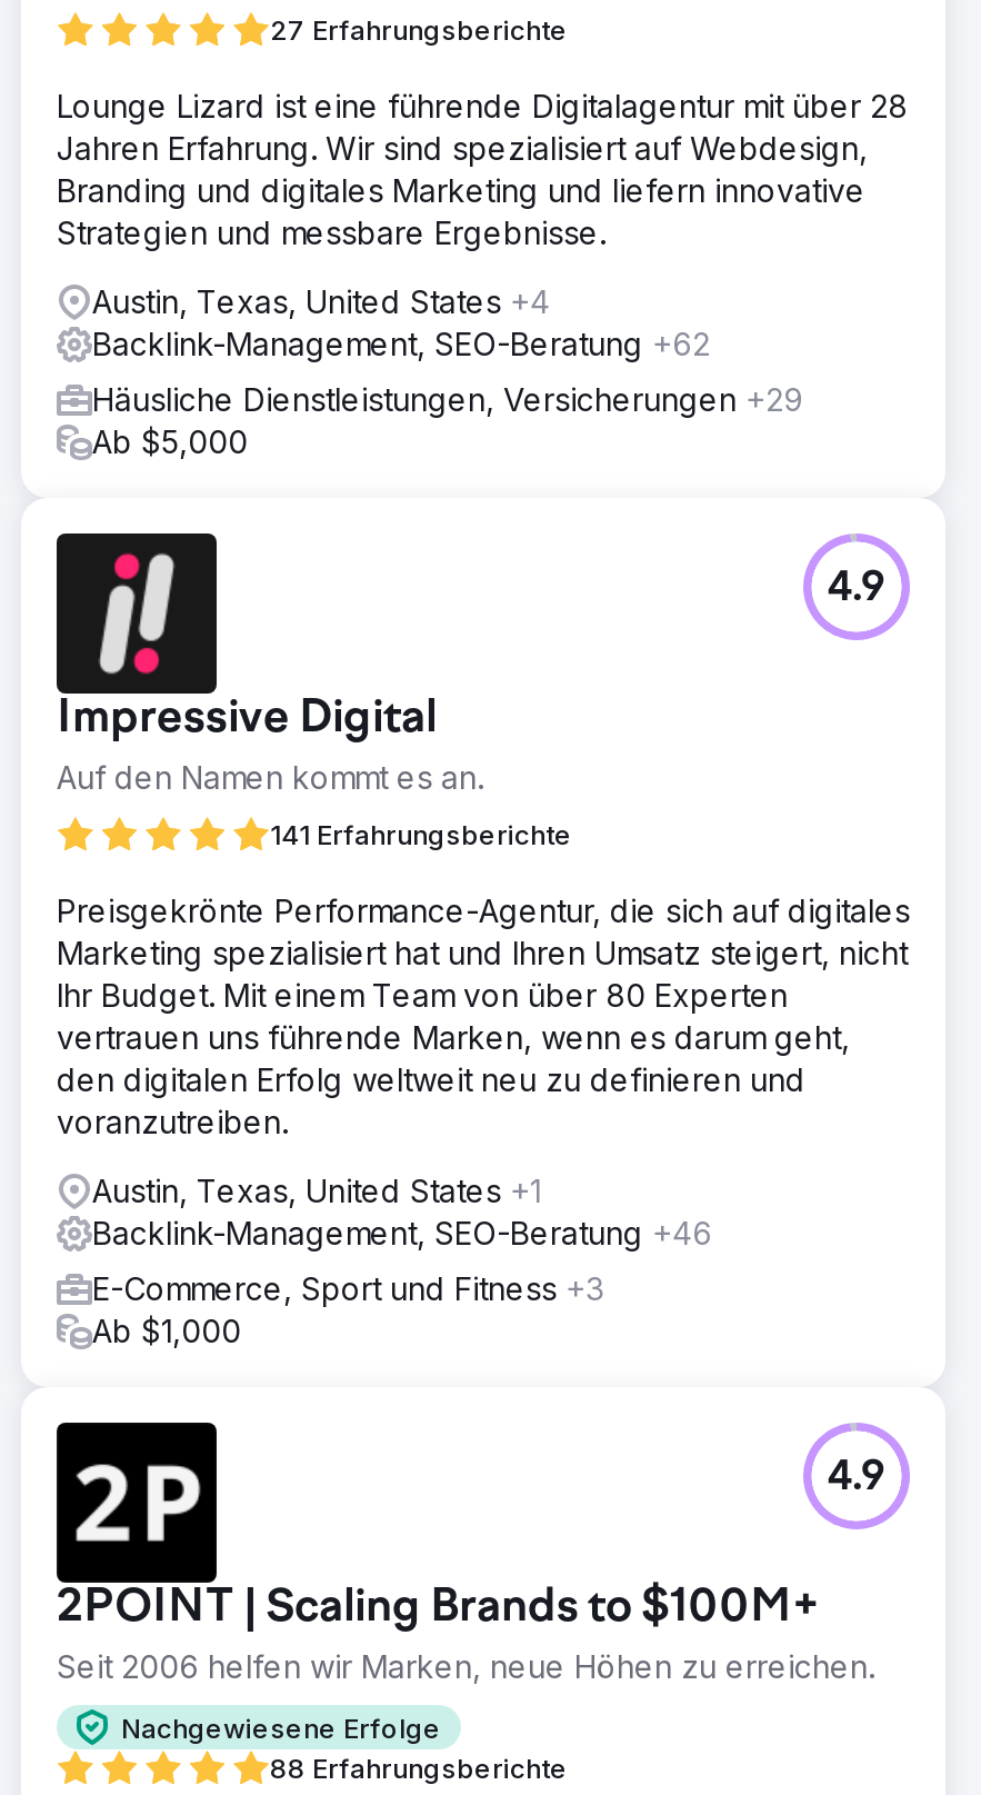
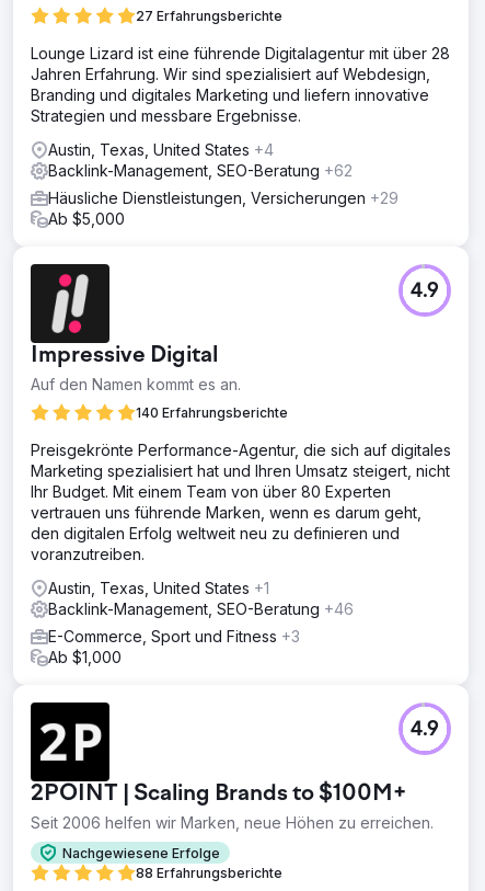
- 141 Erfahrungsberichte
+ 140 Erfahrungsberichte
